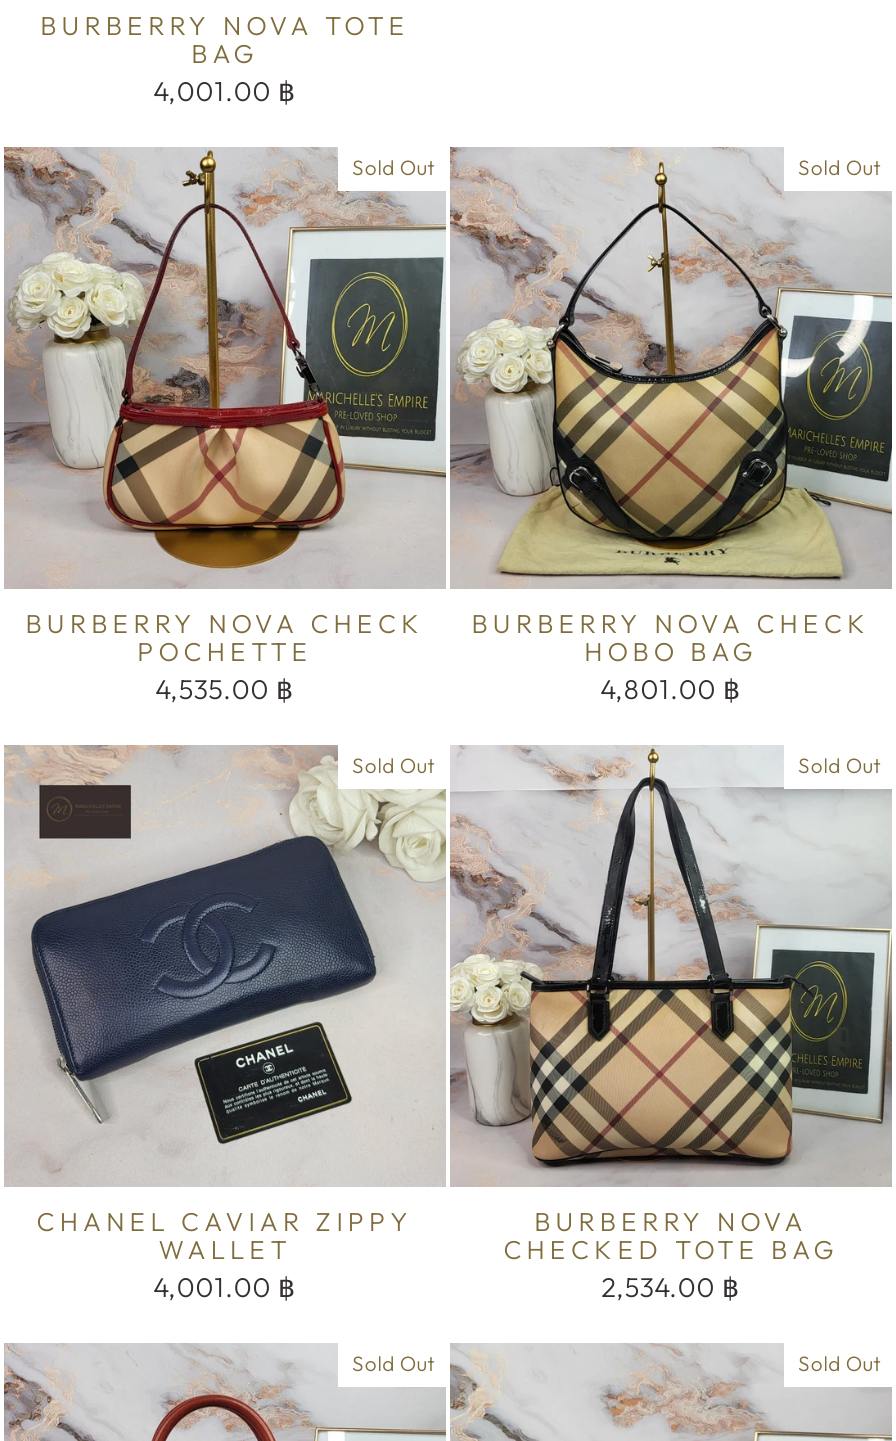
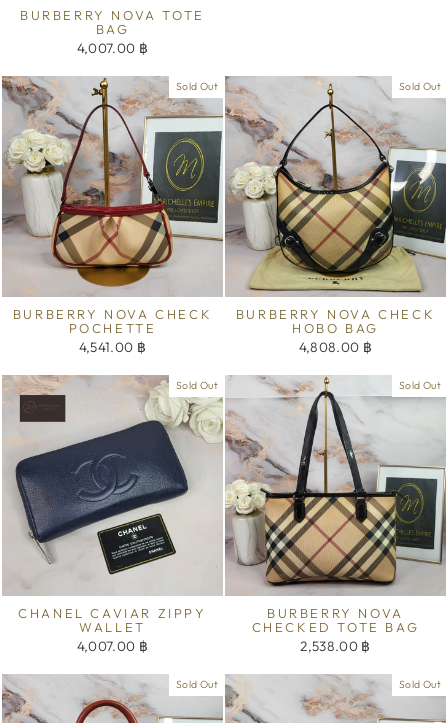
- 4,001.00 ฿
+ 4,007.00 ฿

- 4,535.00 ฿
+ 4,541.00 ฿

- 4,801.00 ฿
+ 4,808.00 ฿

- 4,001.00 ฿
+ 4,007.00 ฿

- 2,534.00 ฿
+ 2,538.00 ฿
